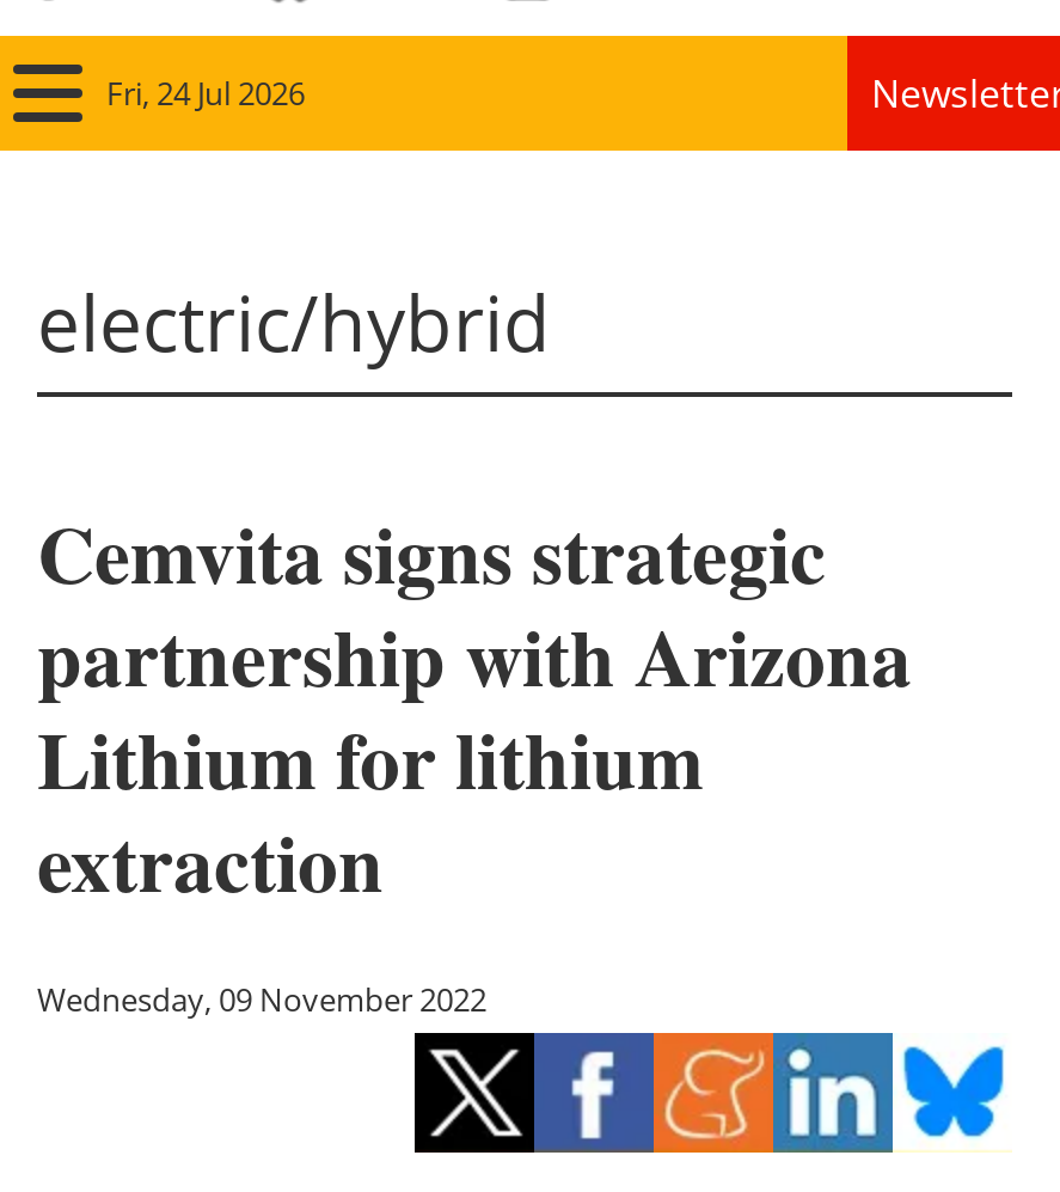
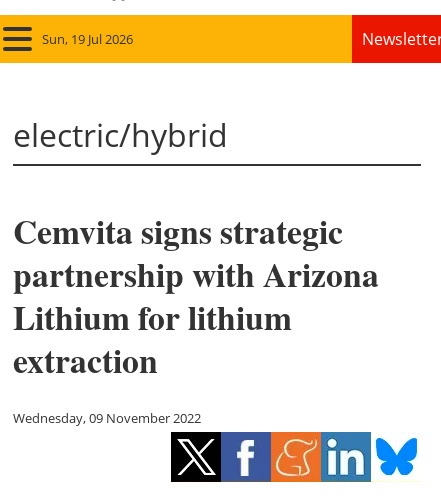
- Fri, 24 Jul 2026
+ Sun, 19 Jul 2026
